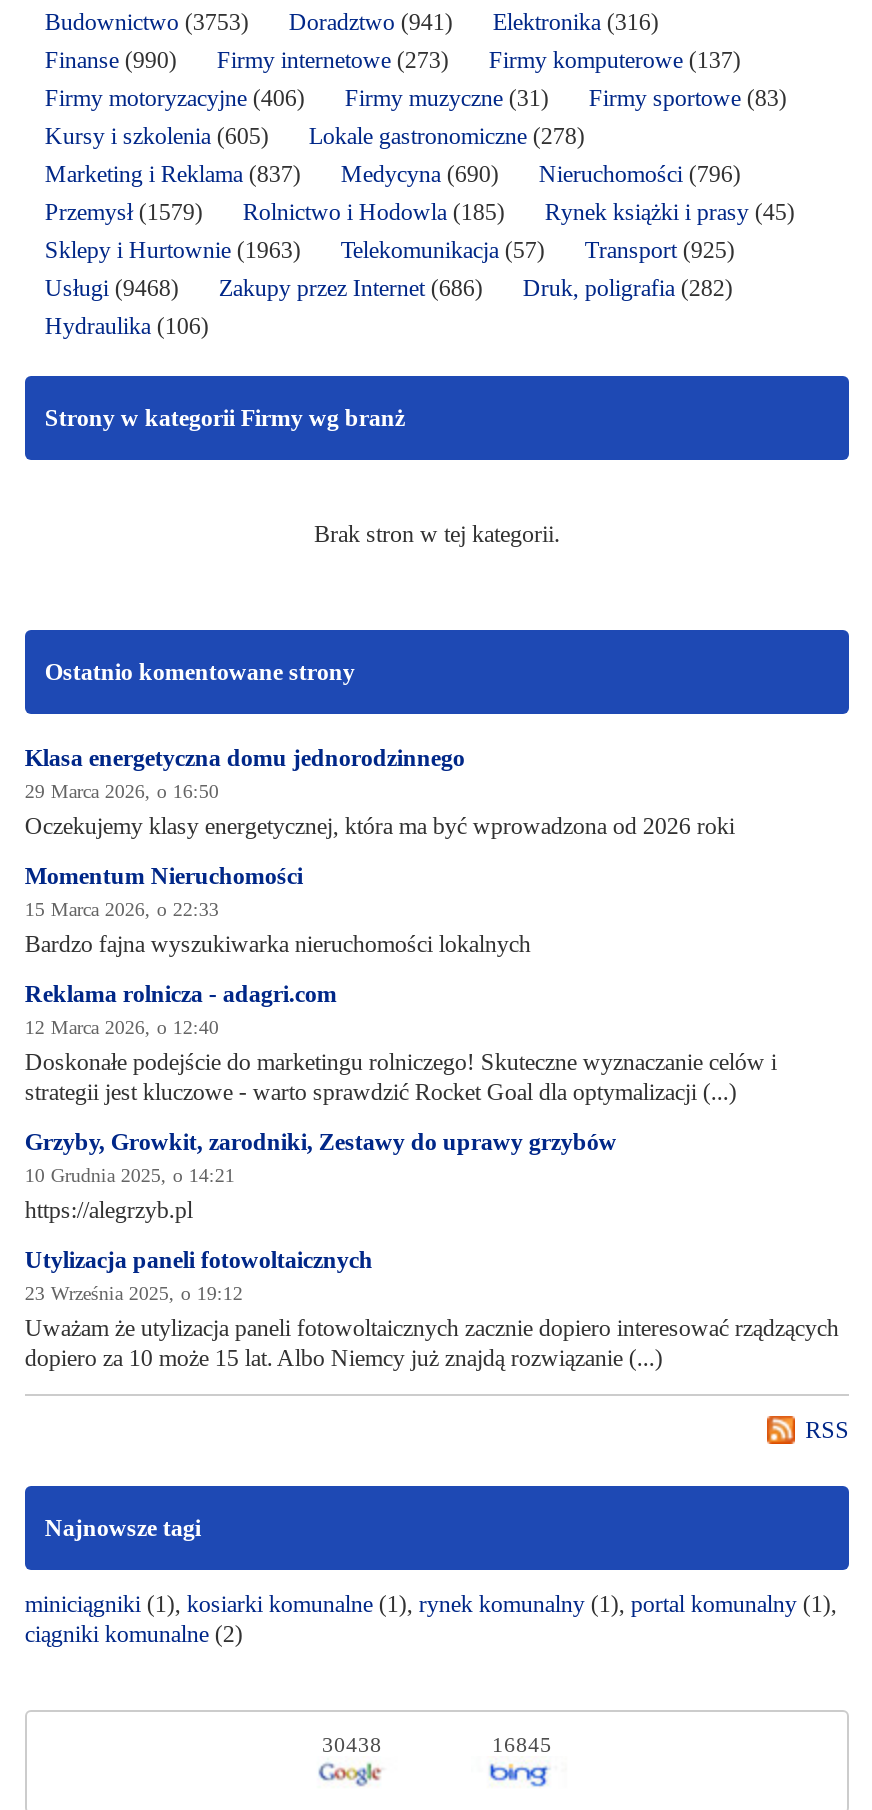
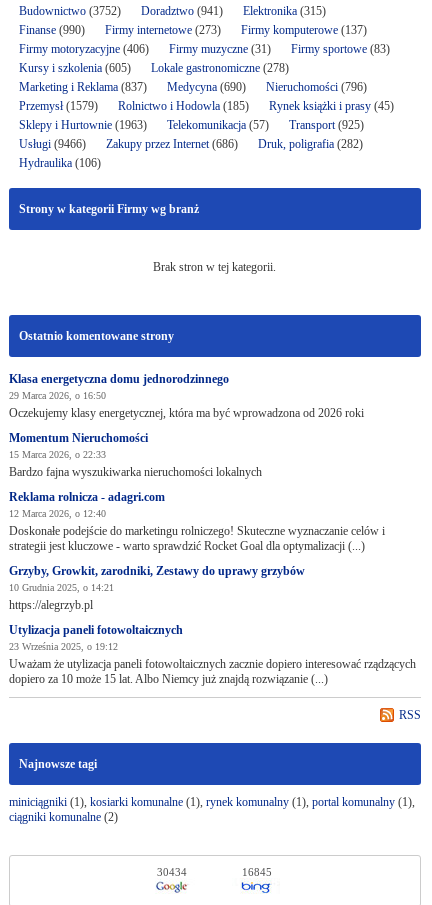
- Budownictwo (3753)
+ Budownictwo (3752)

- Elektronika (316)
+ Elektronika (315)

- Usługi (9468) Zakupy przez Internet (686) Druk, poligrafia (282)
+ Usługi (9466) Zakupy przez Internet (686) Druk, poligrafia (282)

- 30438
+ 30434
